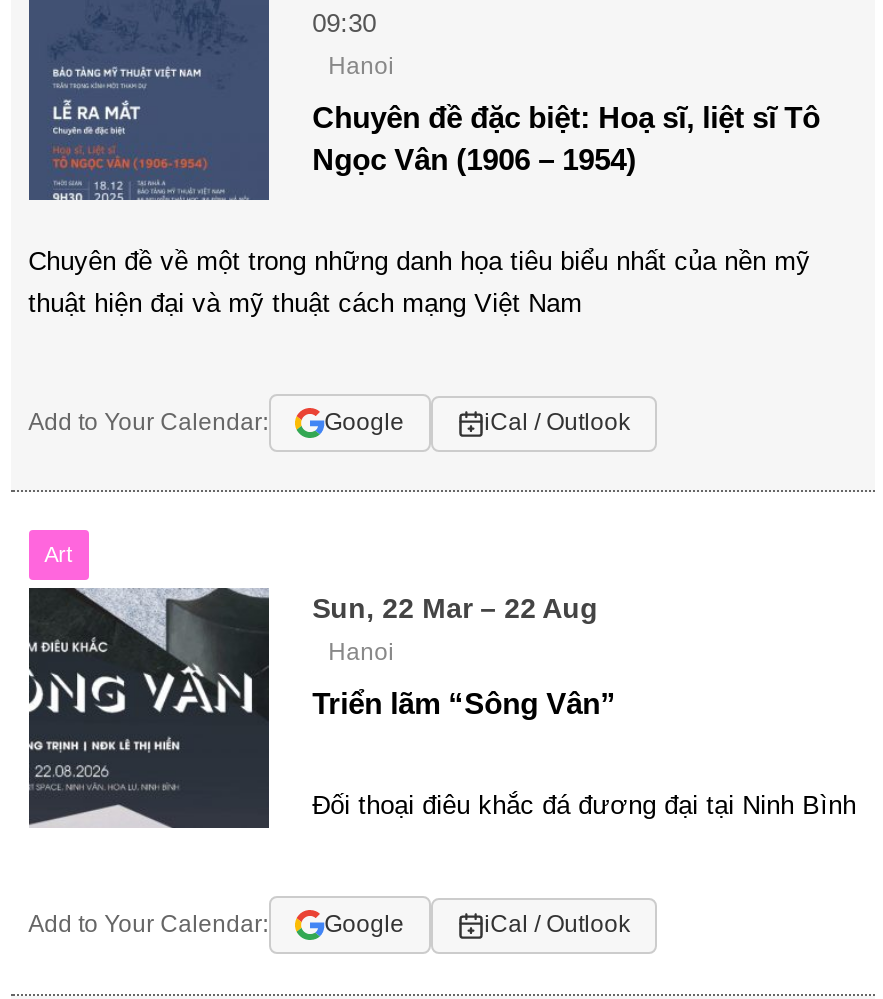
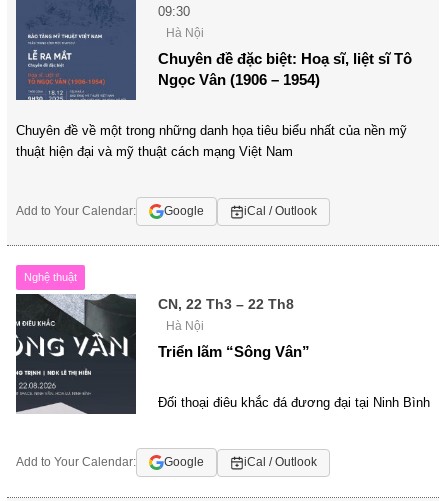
- Hanoi
+ Hà Nội

- Art
+ Nghệ thuật

- Sun, 22 Mar – 22 Aug
- Hanoi
+ CN, 22 Th3 – 22 Th8
+ Hà Nội
